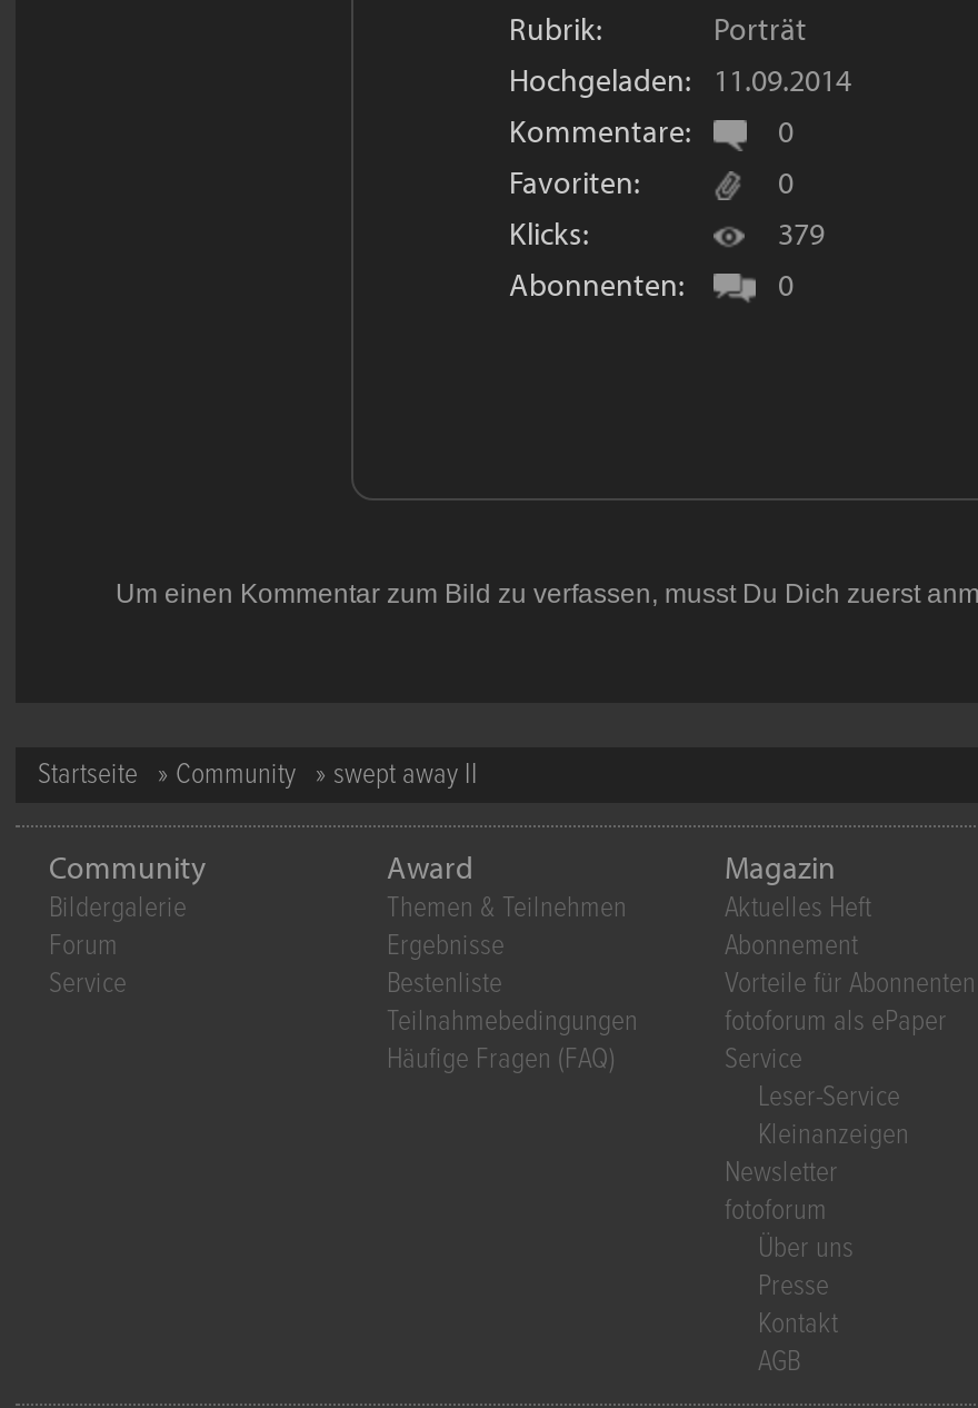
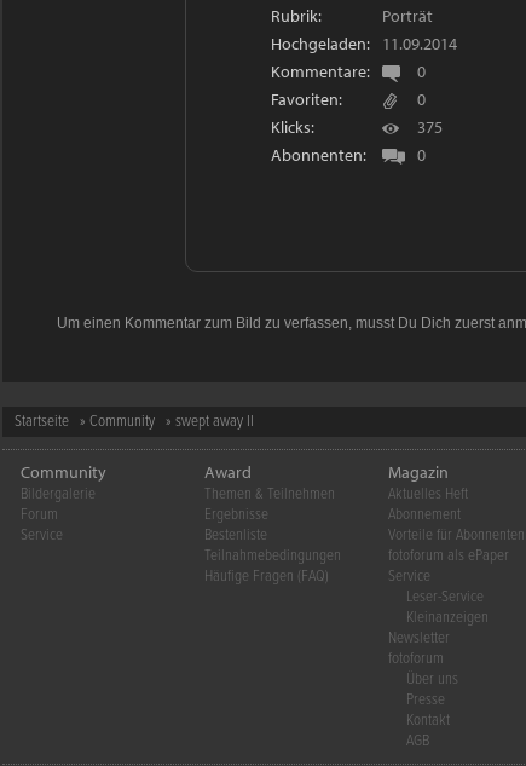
- 379
+ 375
